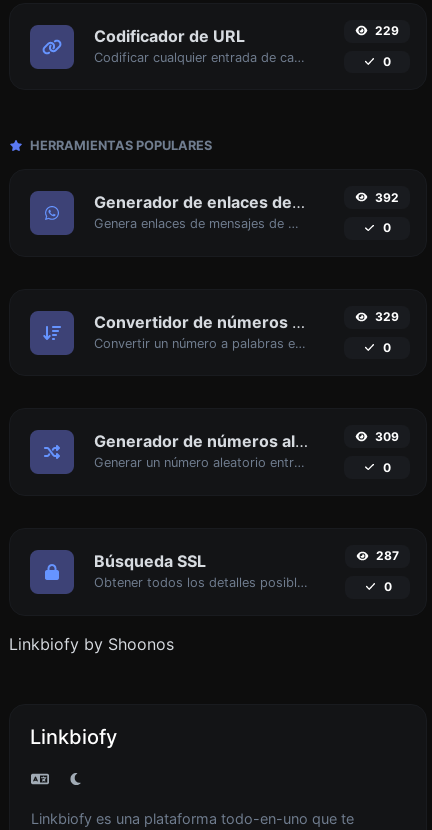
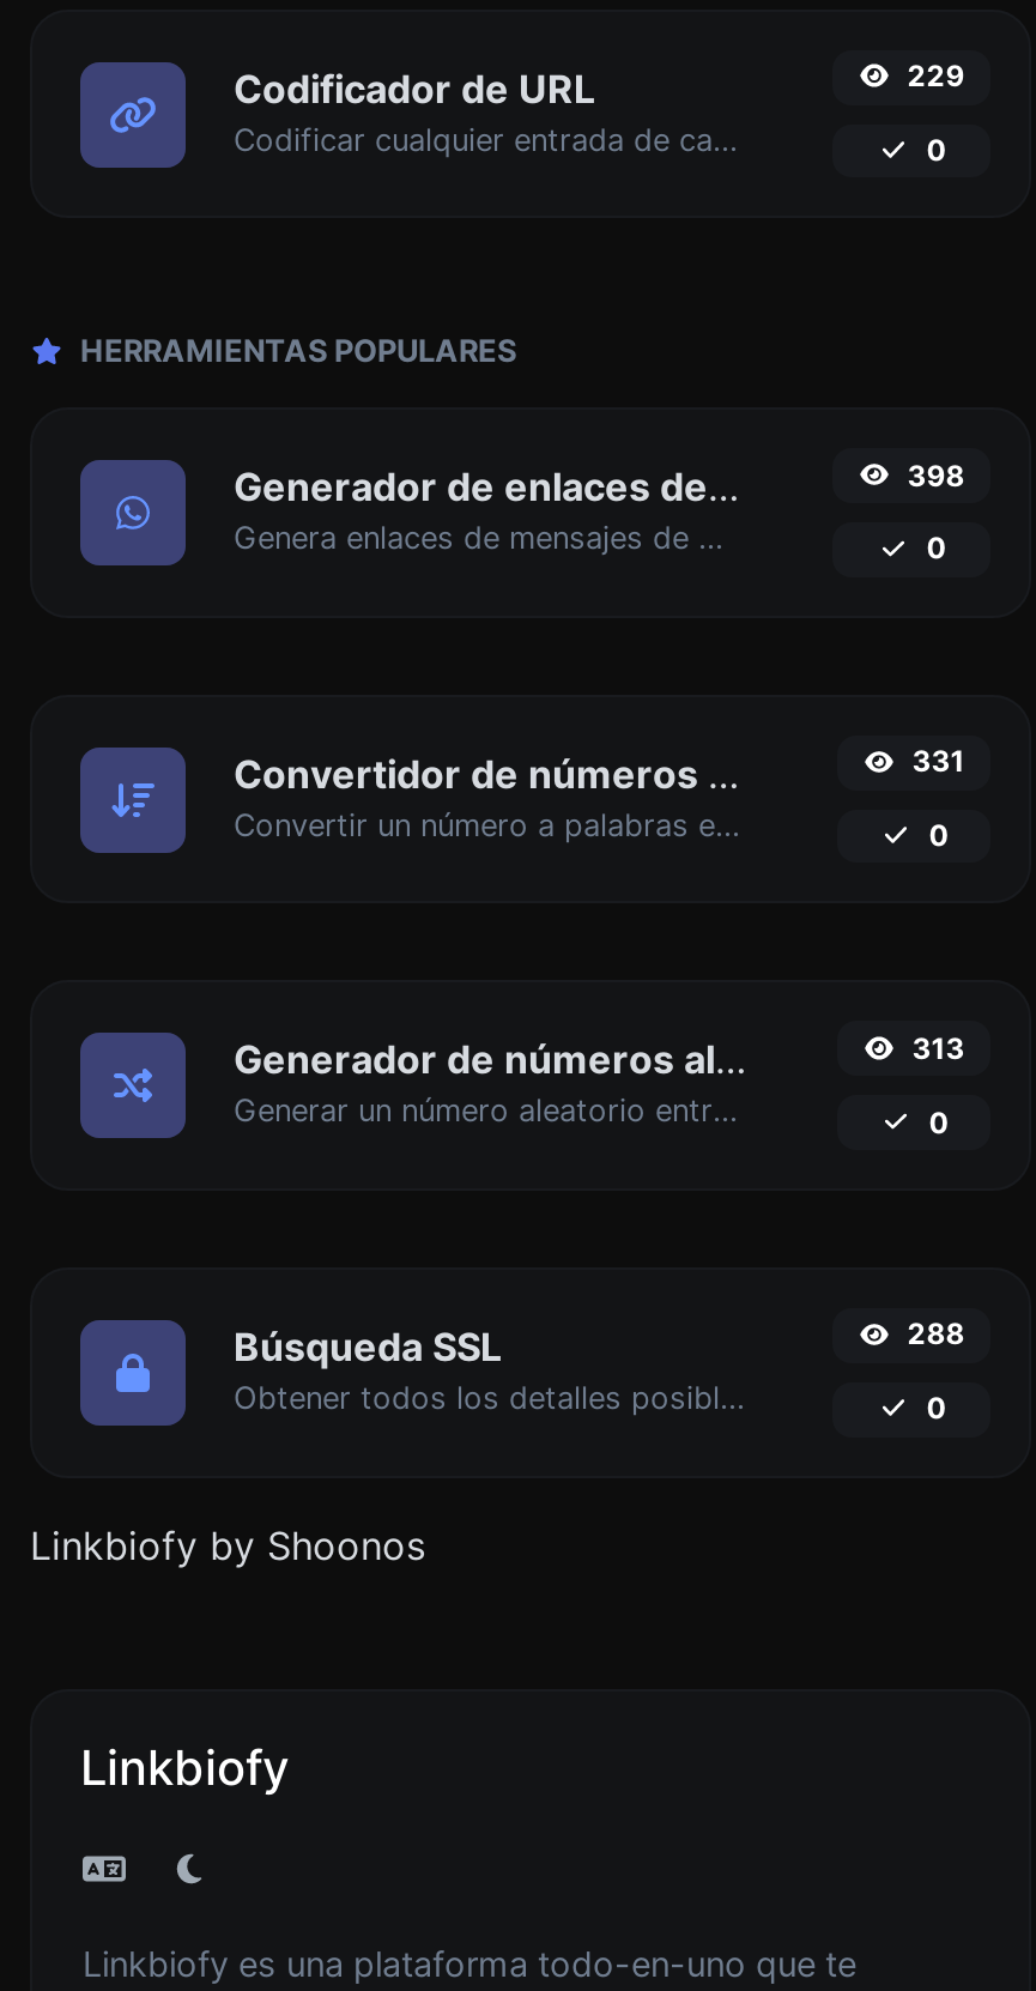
- 392
+ 398

- 329
+ 331

- 309
+ 313

- 287
+ 288
